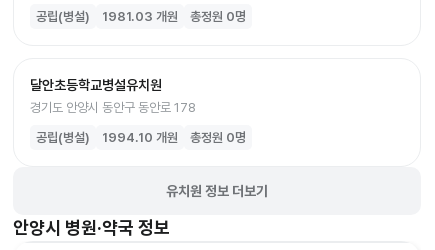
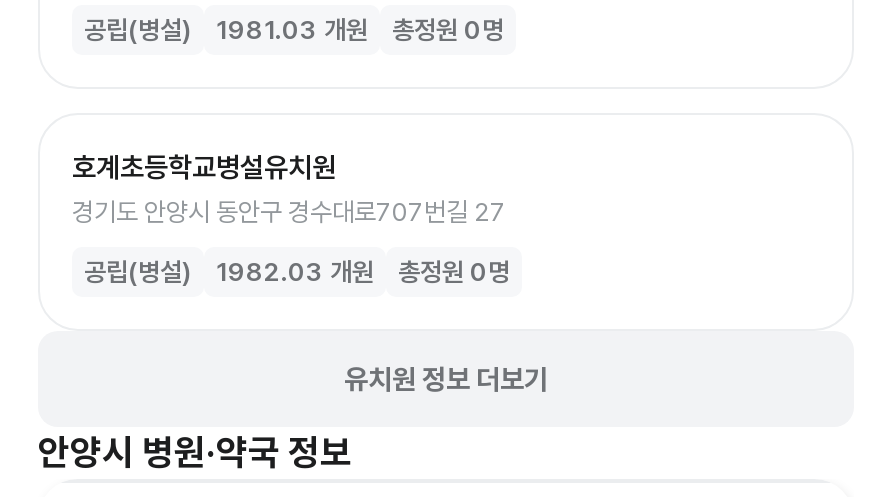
- 달안초등학교병설유치원
- 경기도 안양시 동안구 동안로 178
+ 호계초등학교병설유치원
+ 경기도 안양시 동안구 경수대로707번길 27

- 공립(병설) 1994.10 개원 총정원 0명
+ 공립(병설) 1982.03 개원 총정원 0명
